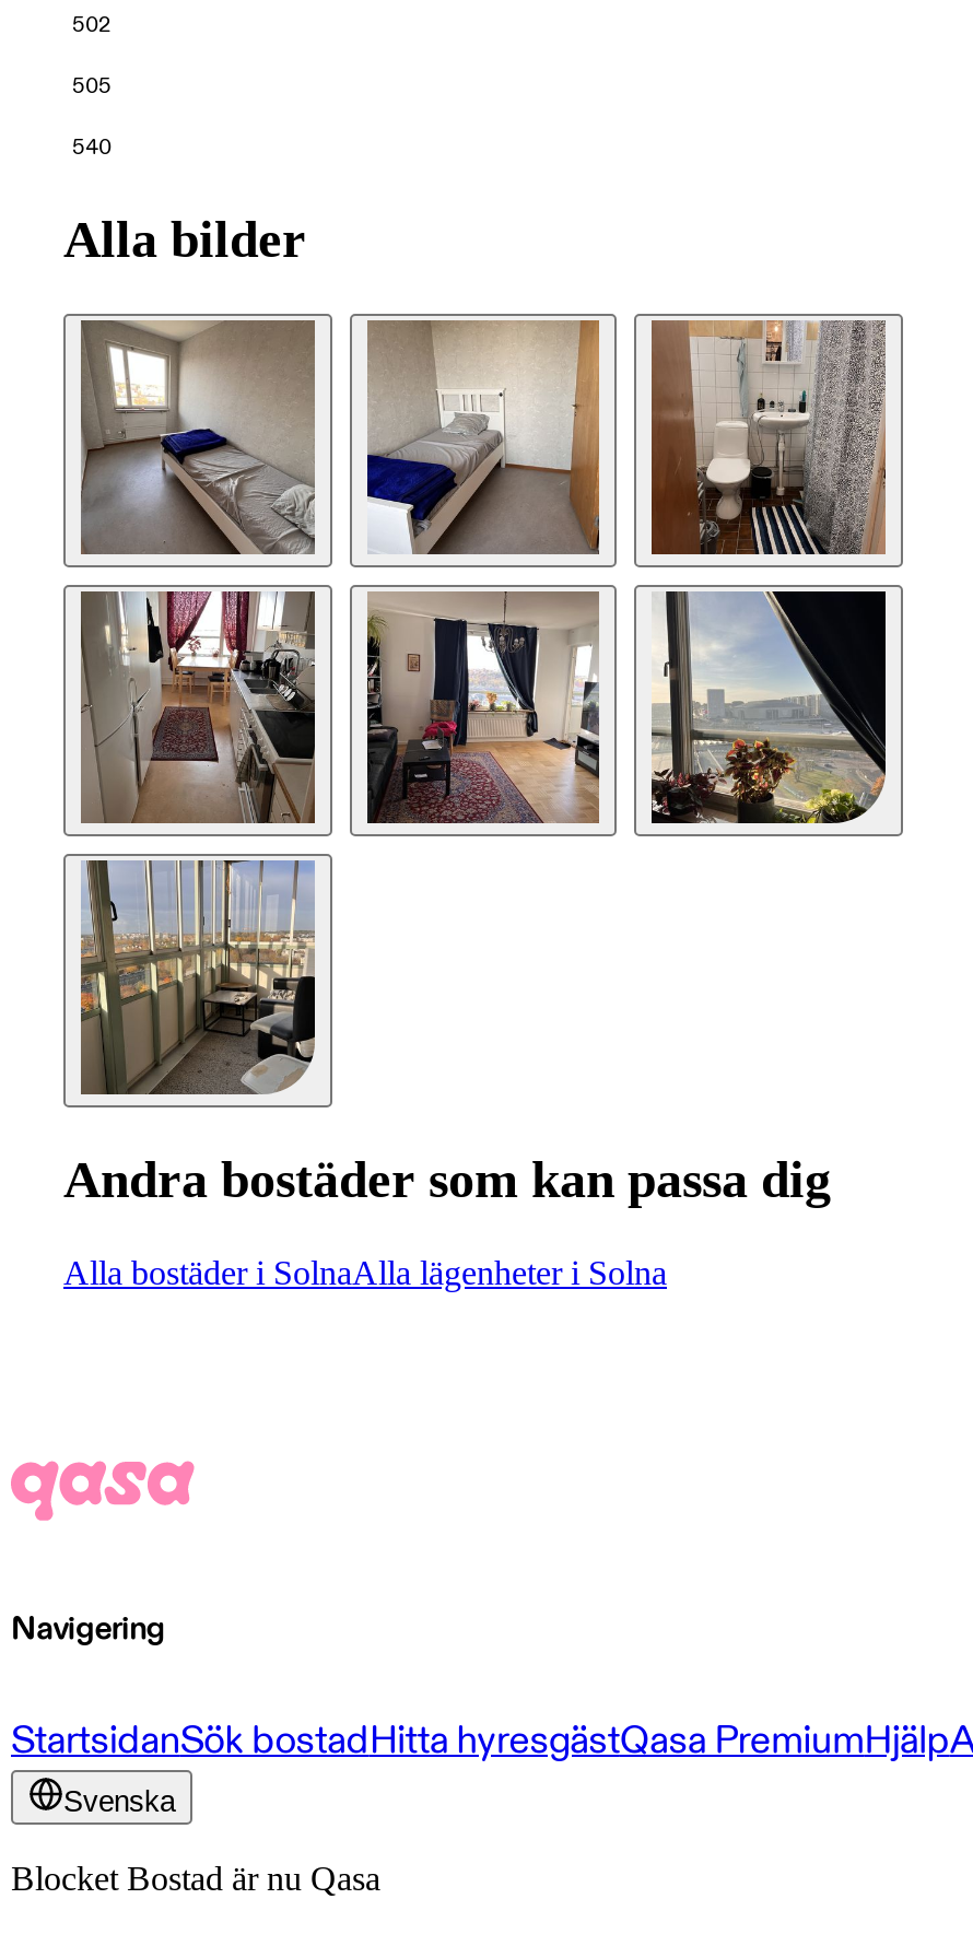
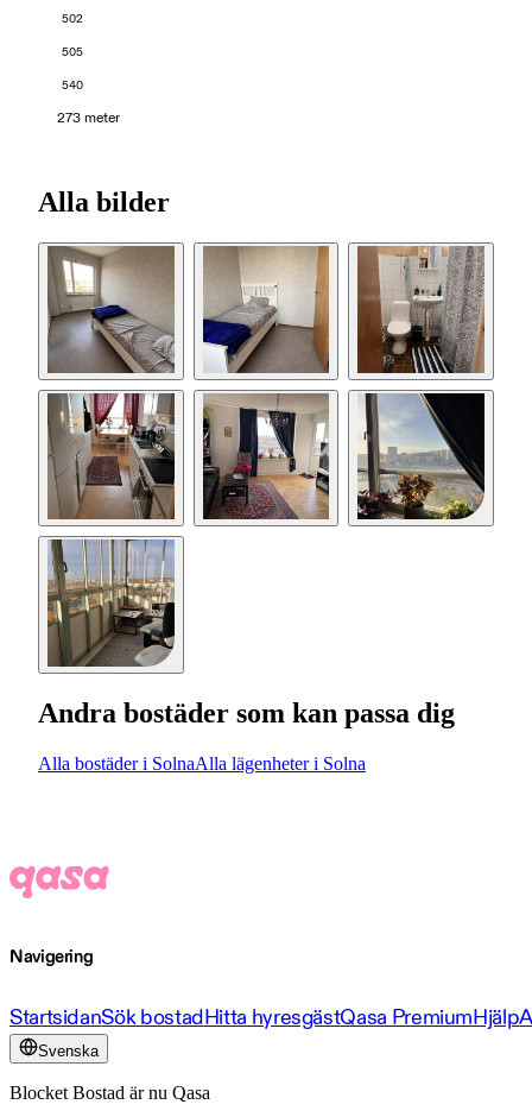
+ 273 meter
